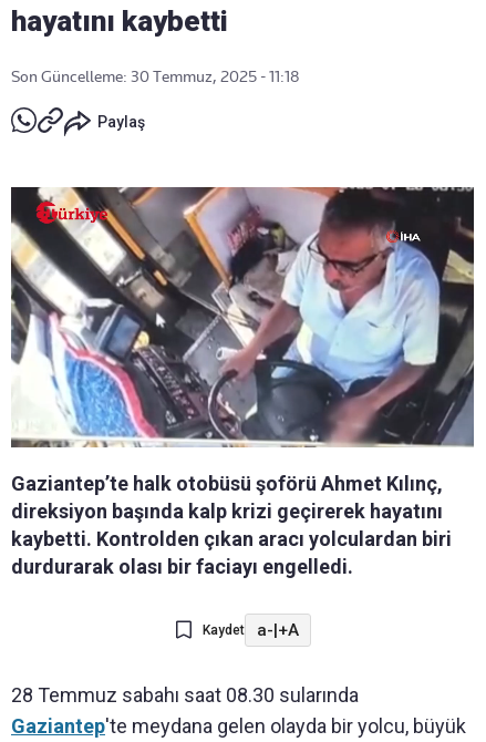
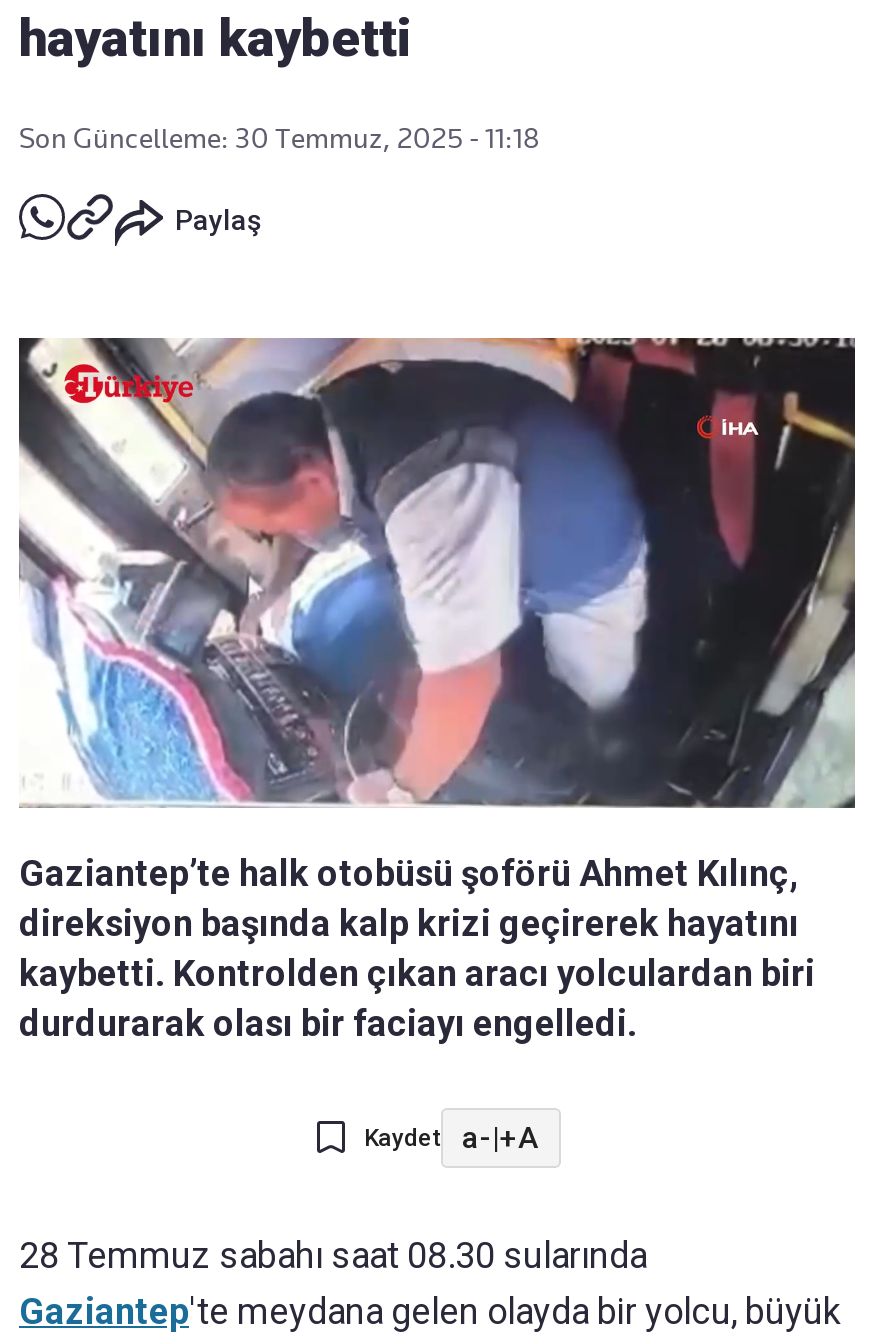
- [image]
+ [image]
